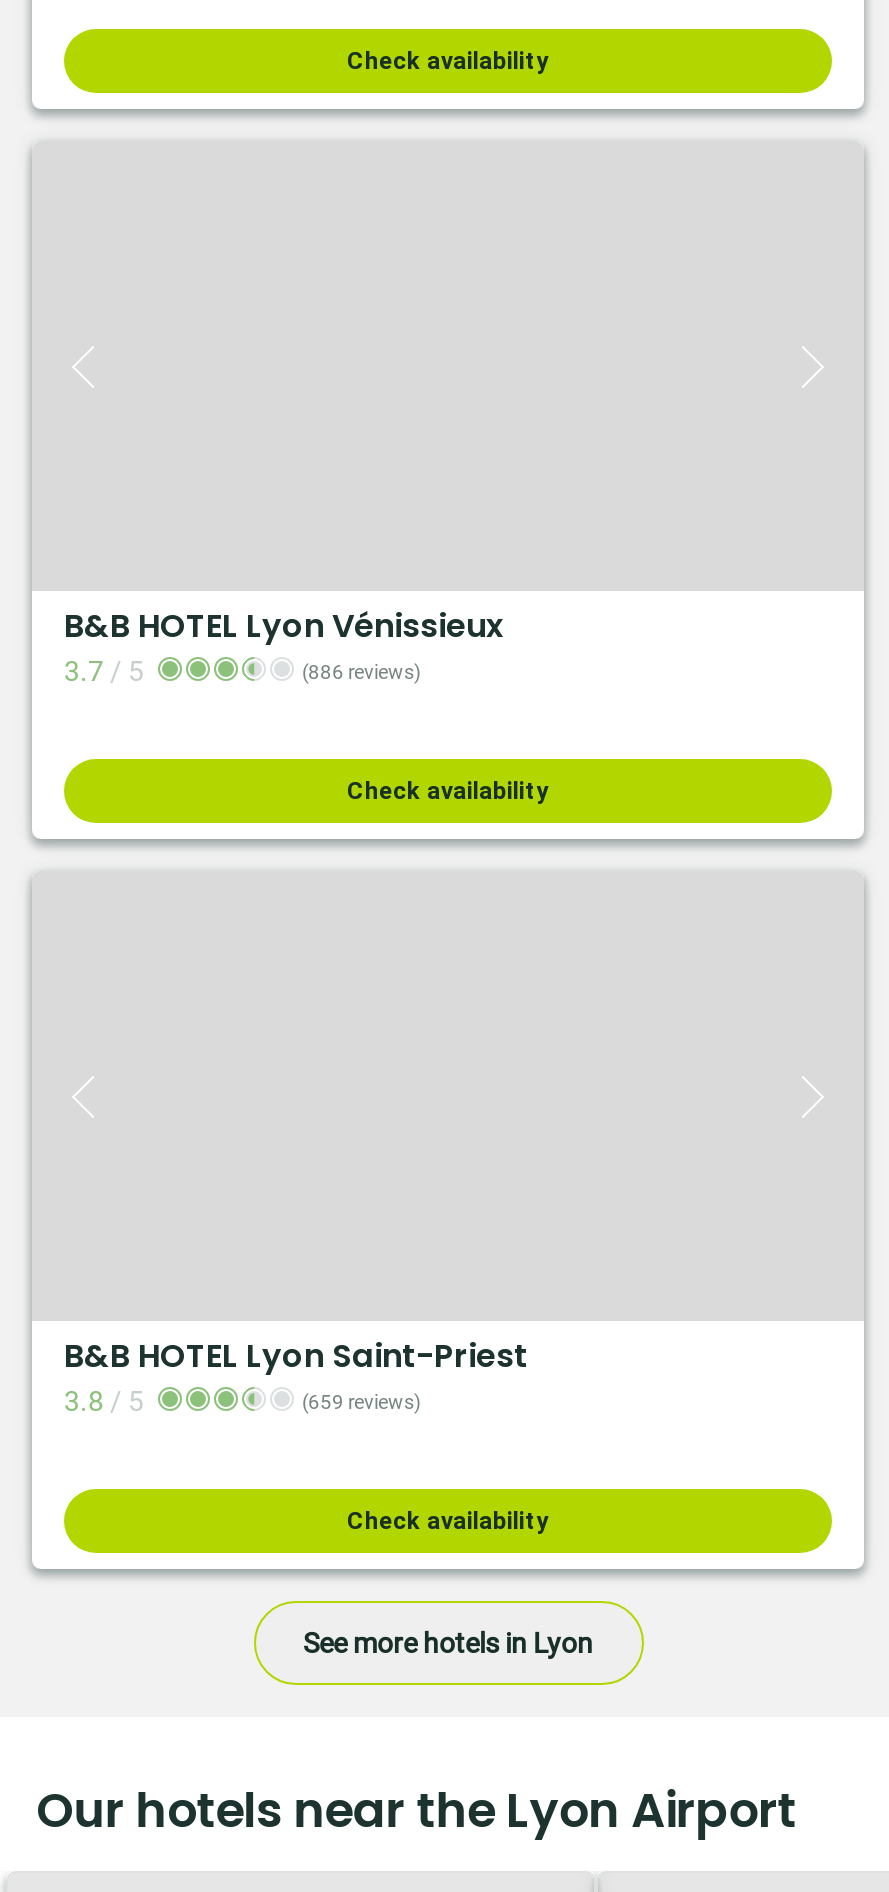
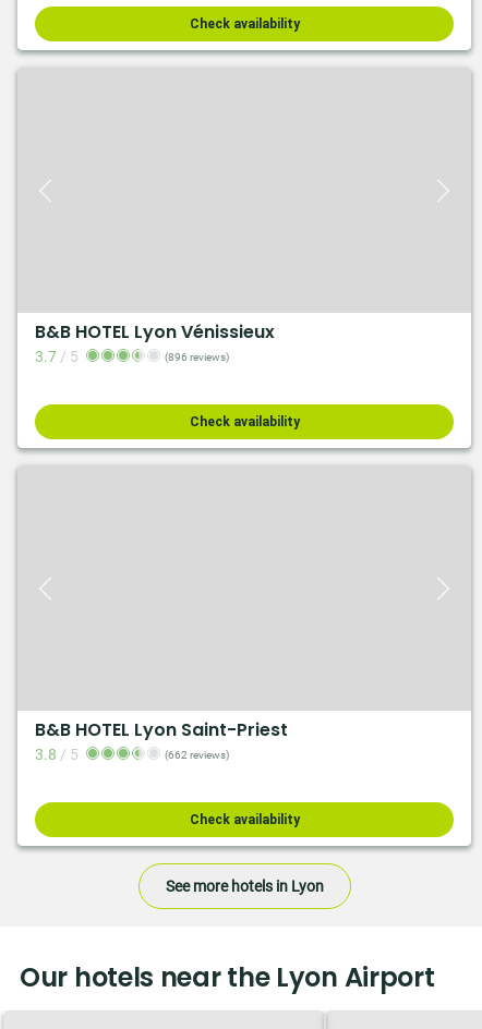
- (886 reviews)
+ (896 reviews)

- (659 reviews)
+ (662 reviews)
